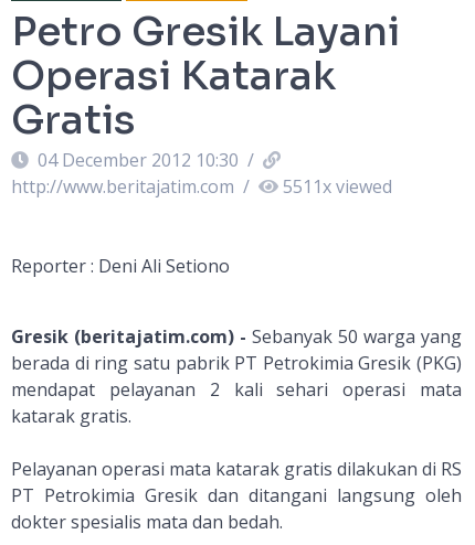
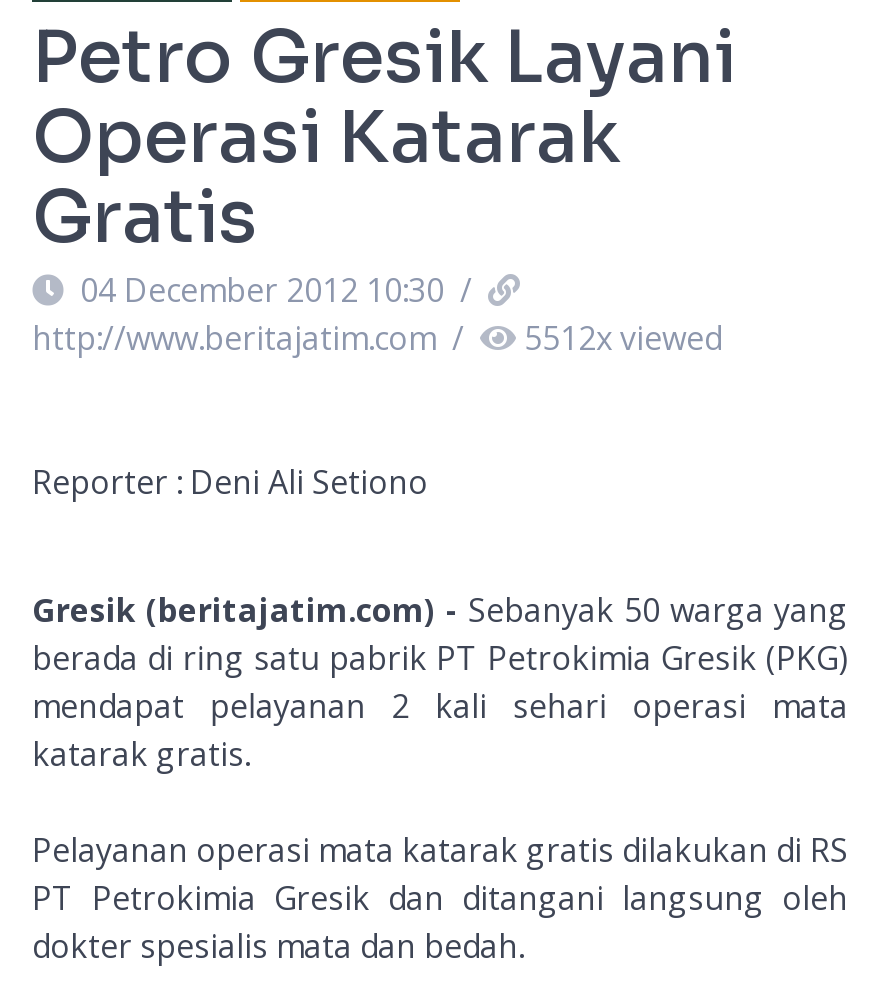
- http://www.beritajatim.com / 5511x viewed
+ http://www.beritajatim.com / 5512x viewed
